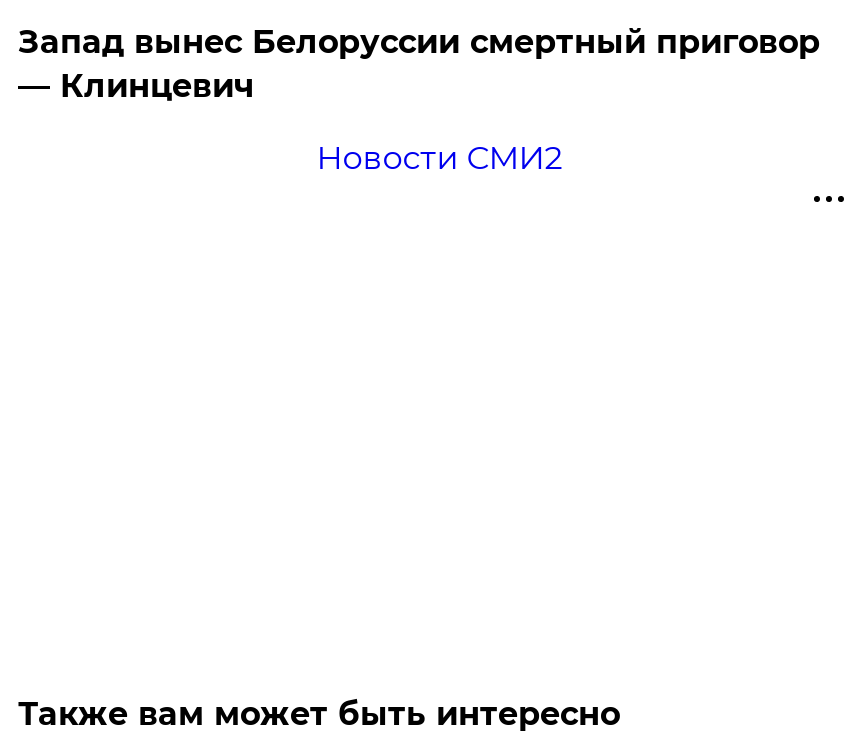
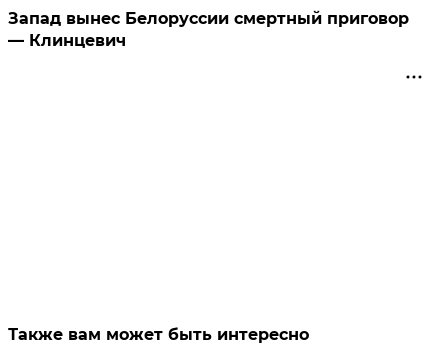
- Новости СМИ2
